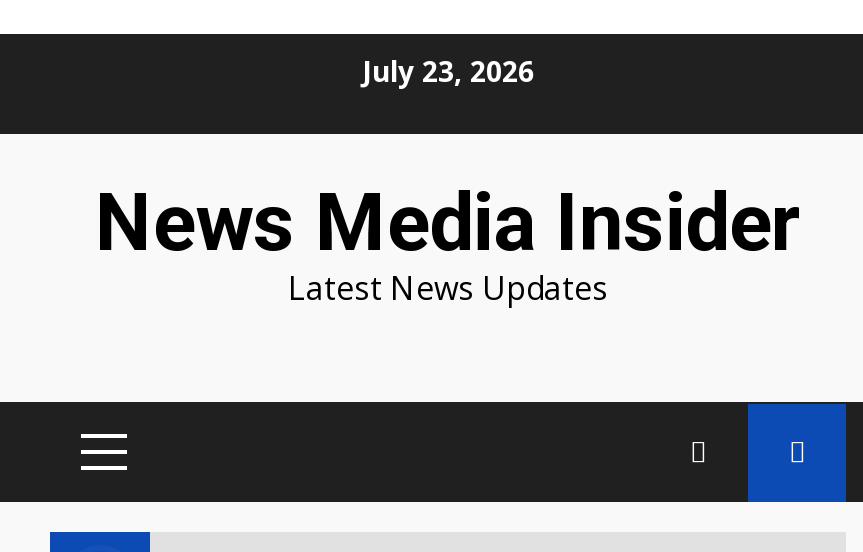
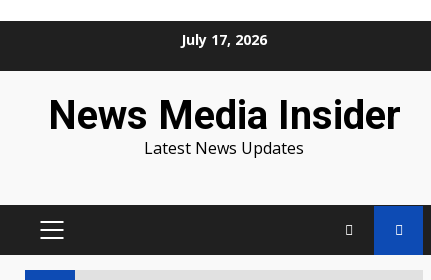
- July 23, 2026
+ July 17, 2026
